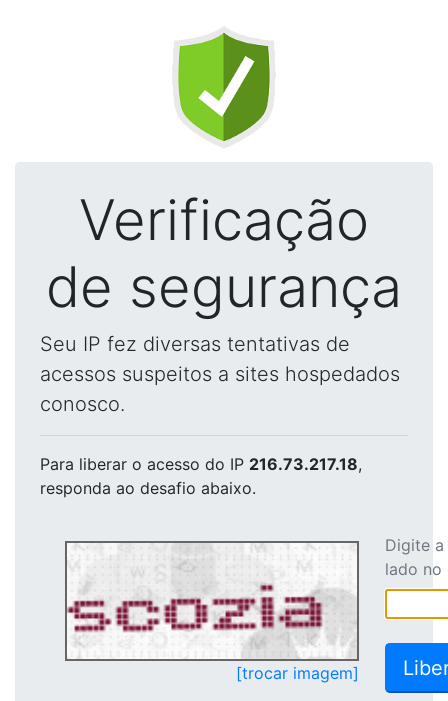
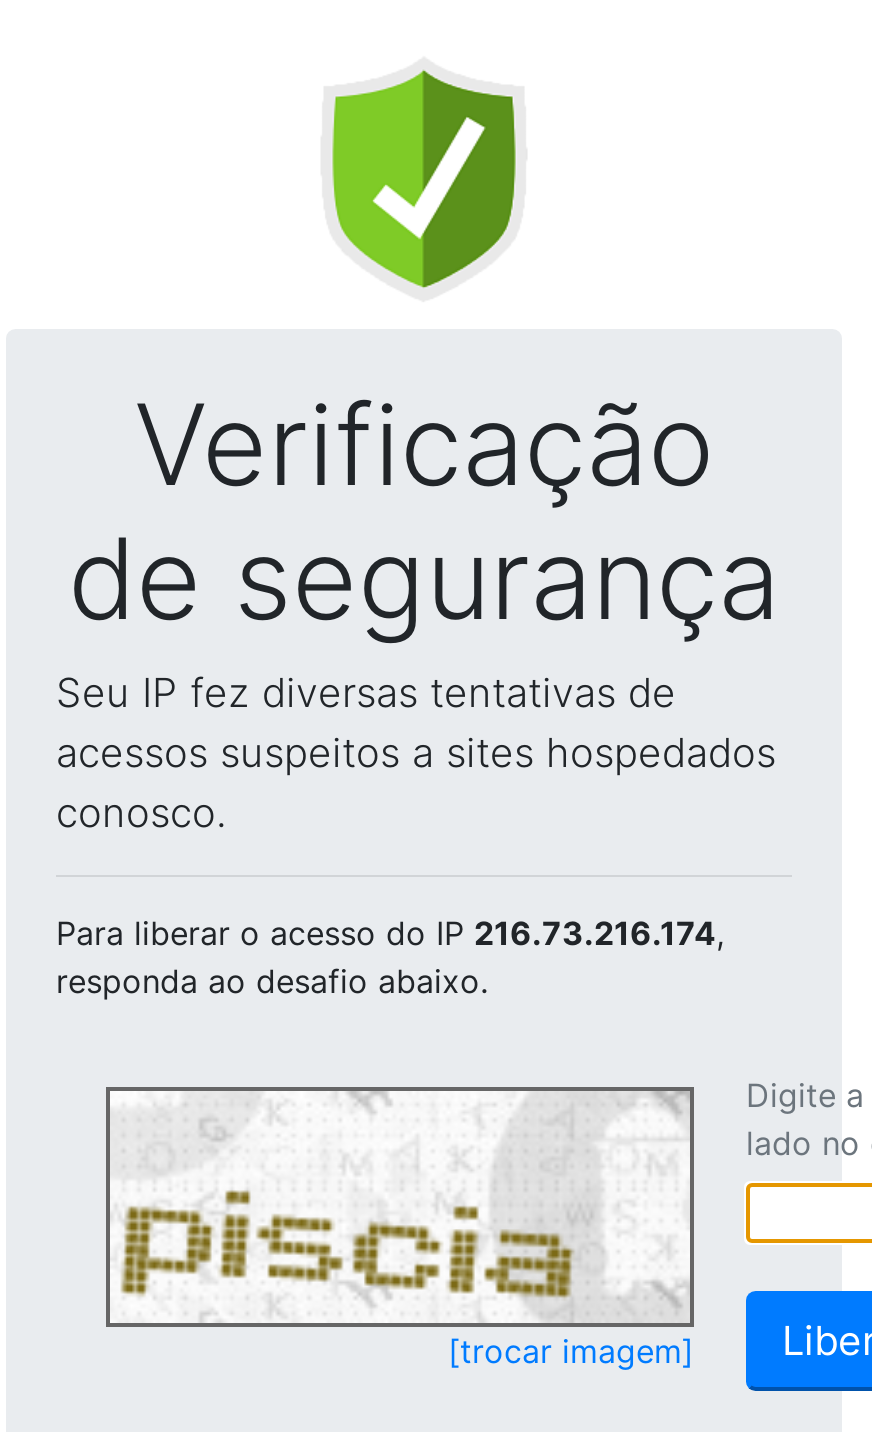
- Para liberar o acesso do IP 216.73.217.18,
+ Para liberar o acesso do IP 216.73.216.174,

- [image]
+ [image]
